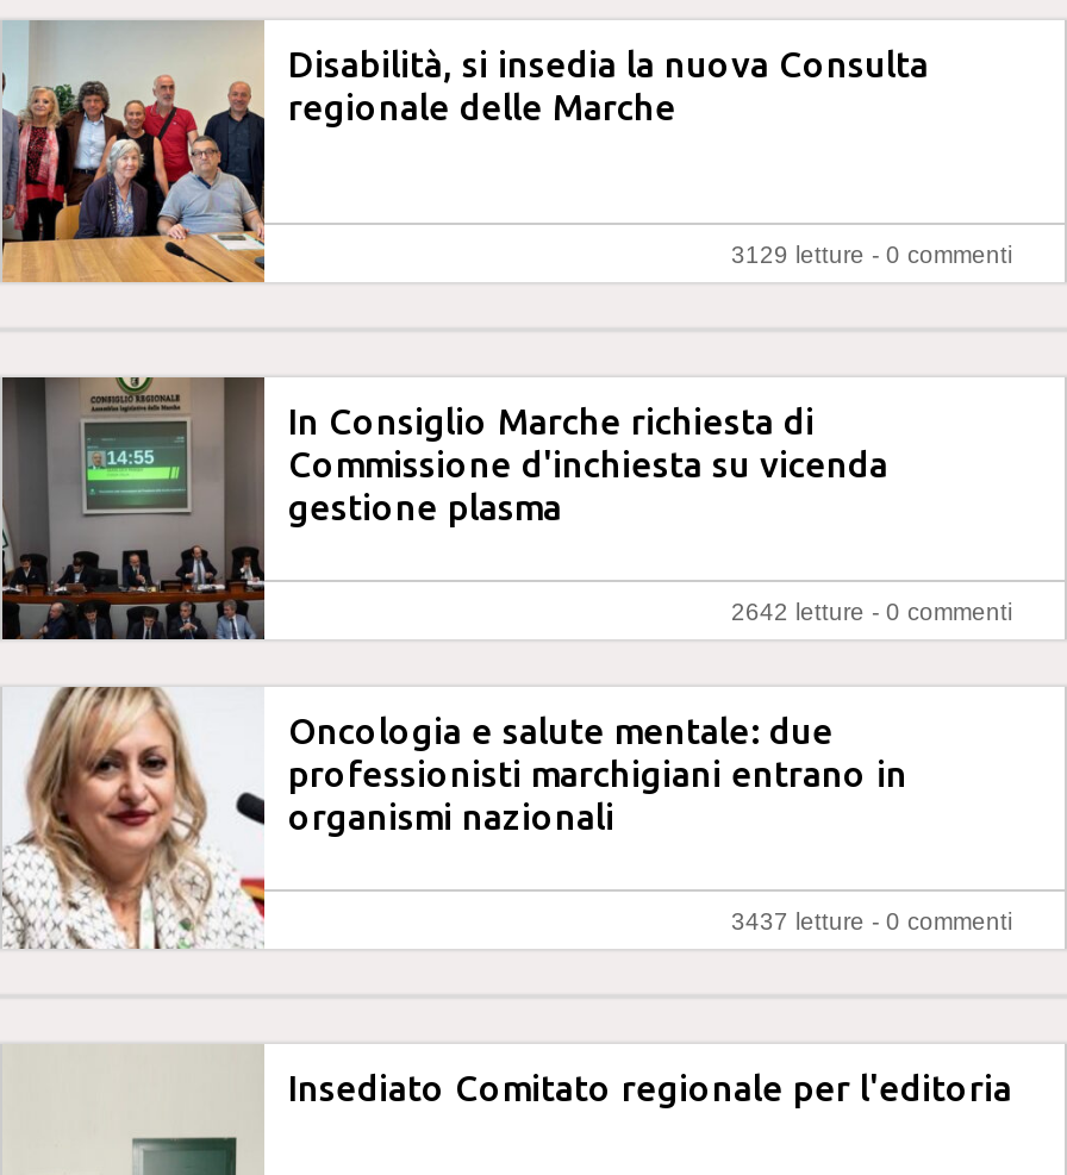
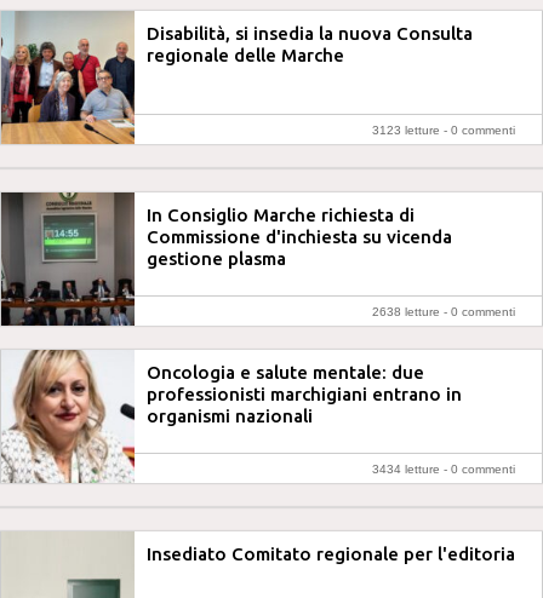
- 3129 letture - 0 commenti
+ 3123 letture - 0 commenti

- 2642 letture - 0 commenti
+ 2638 letture - 0 commenti

- 3437 letture - 0 commenti
+ 3434 letture - 0 commenti
